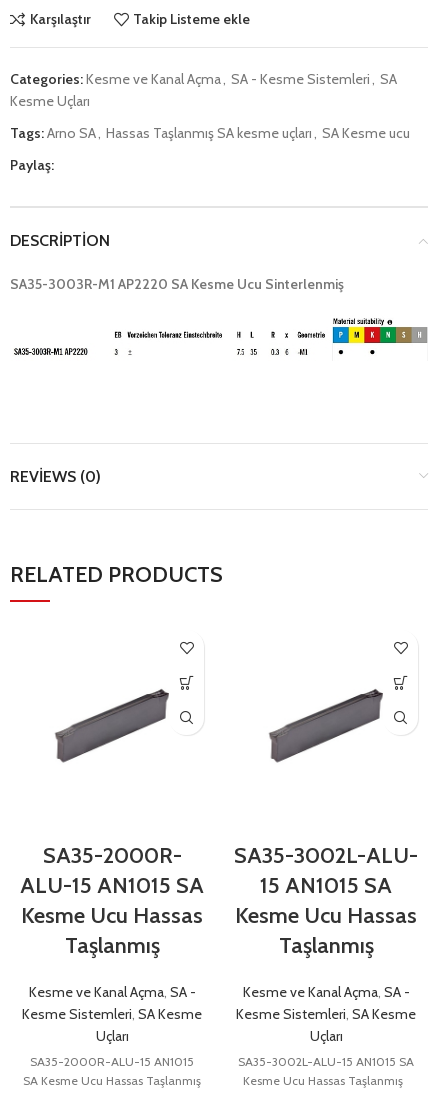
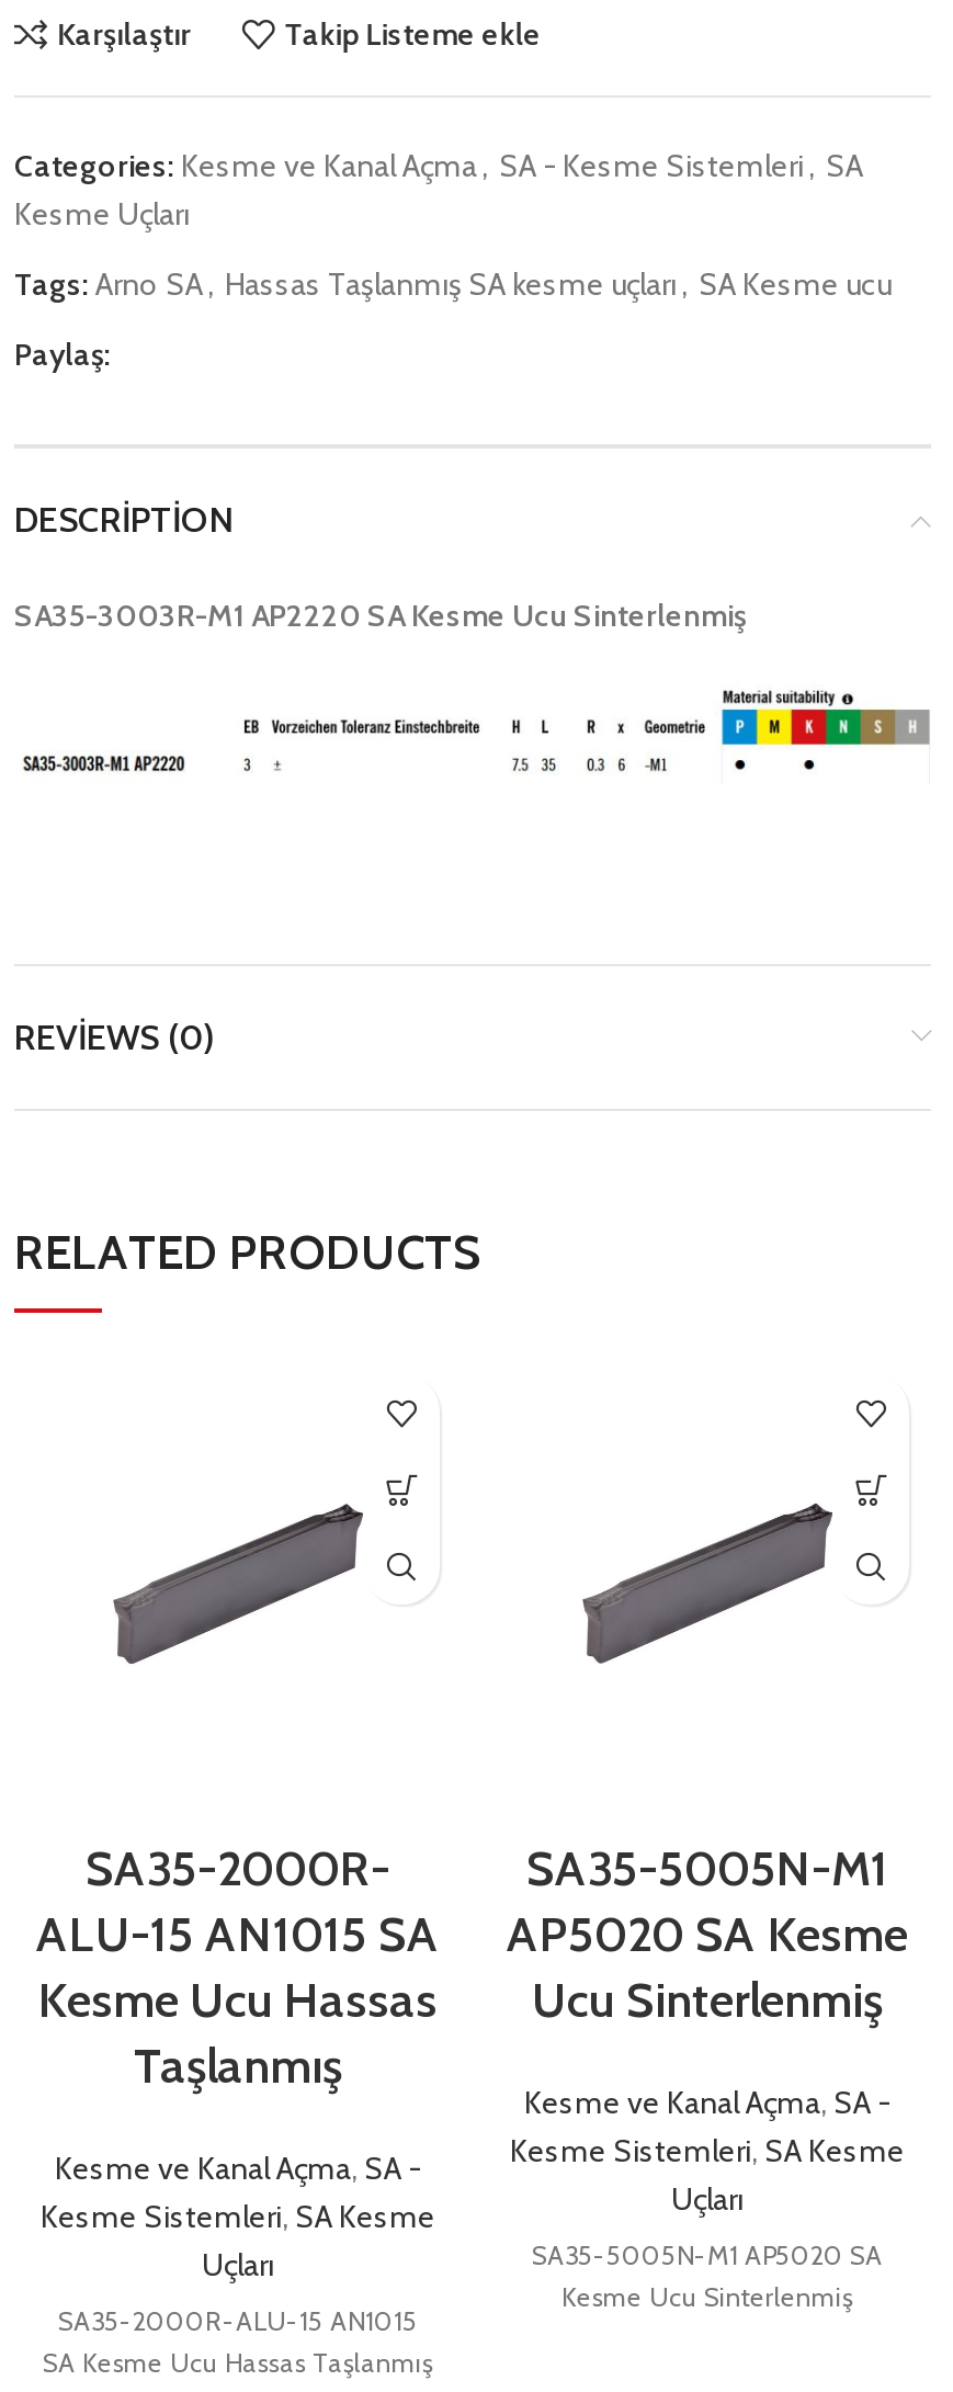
- SA35-3002L-ALU-
- 15 AN1015 SA
- Kesme Ucu Hassas
- Taşlanmış
+ SA35-5005N-M1
+ AP5020 SA Kesme
+ Ucu Sinterlenmiş

moved up: Kesme ve Kanal Açma, SA - | Kesme Sistemleri, SA Kesme | Uçları

- SA35-3002L-ALU-15 AN1015 SA
- Kesme Ucu Hassas Taşlanmış
+ SA35-5005N-M1 AP5020 SA
+ Kesme Ucu Sinterlenmiş
